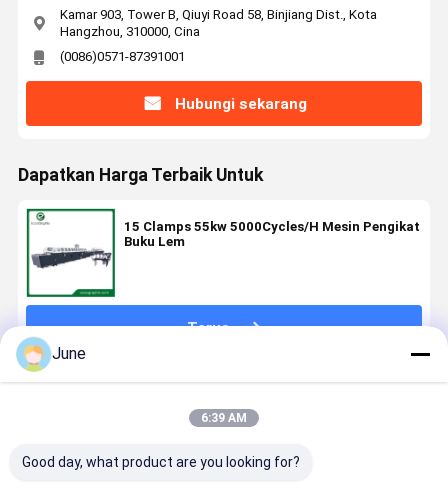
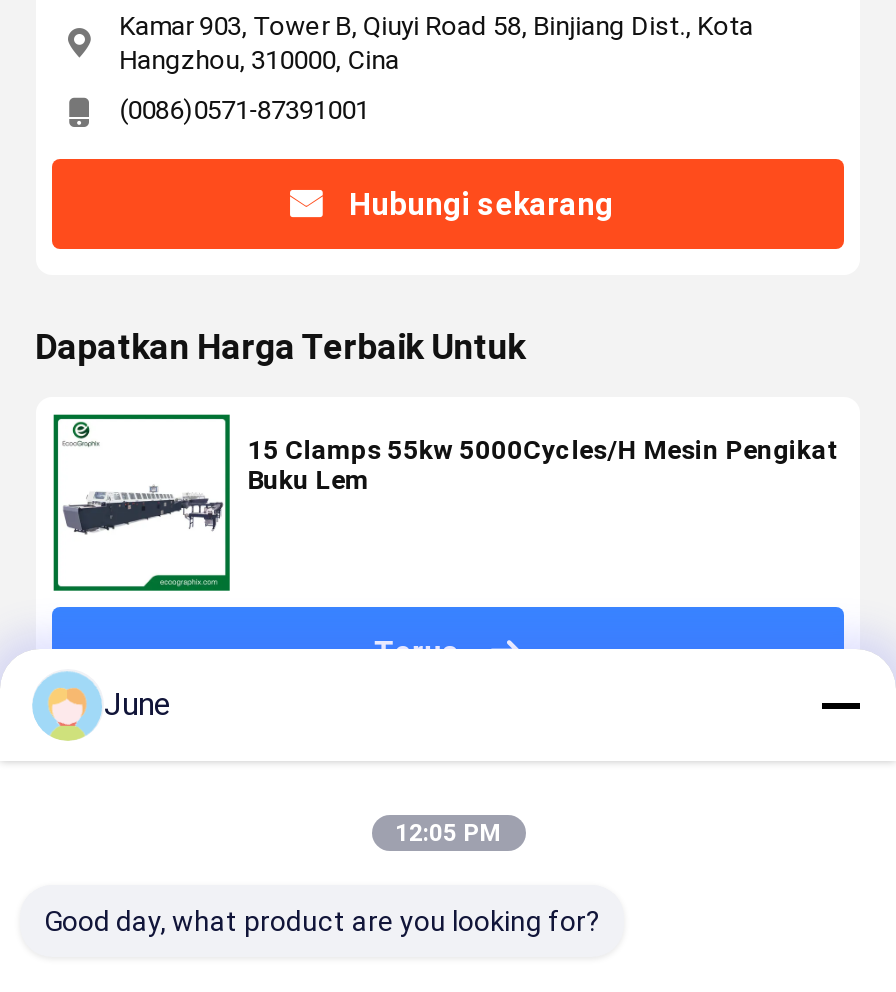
- 6:39 AM
+ 12:05 PM
